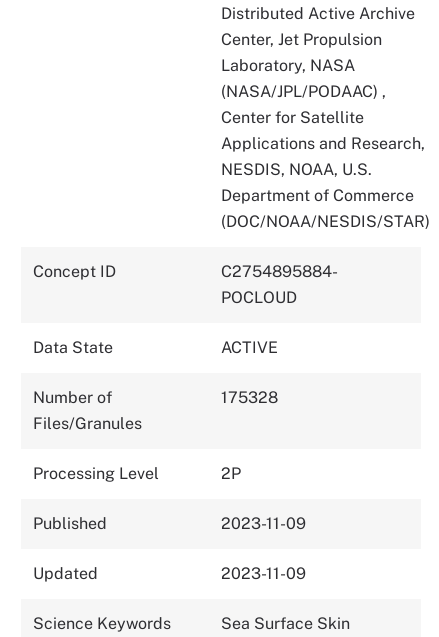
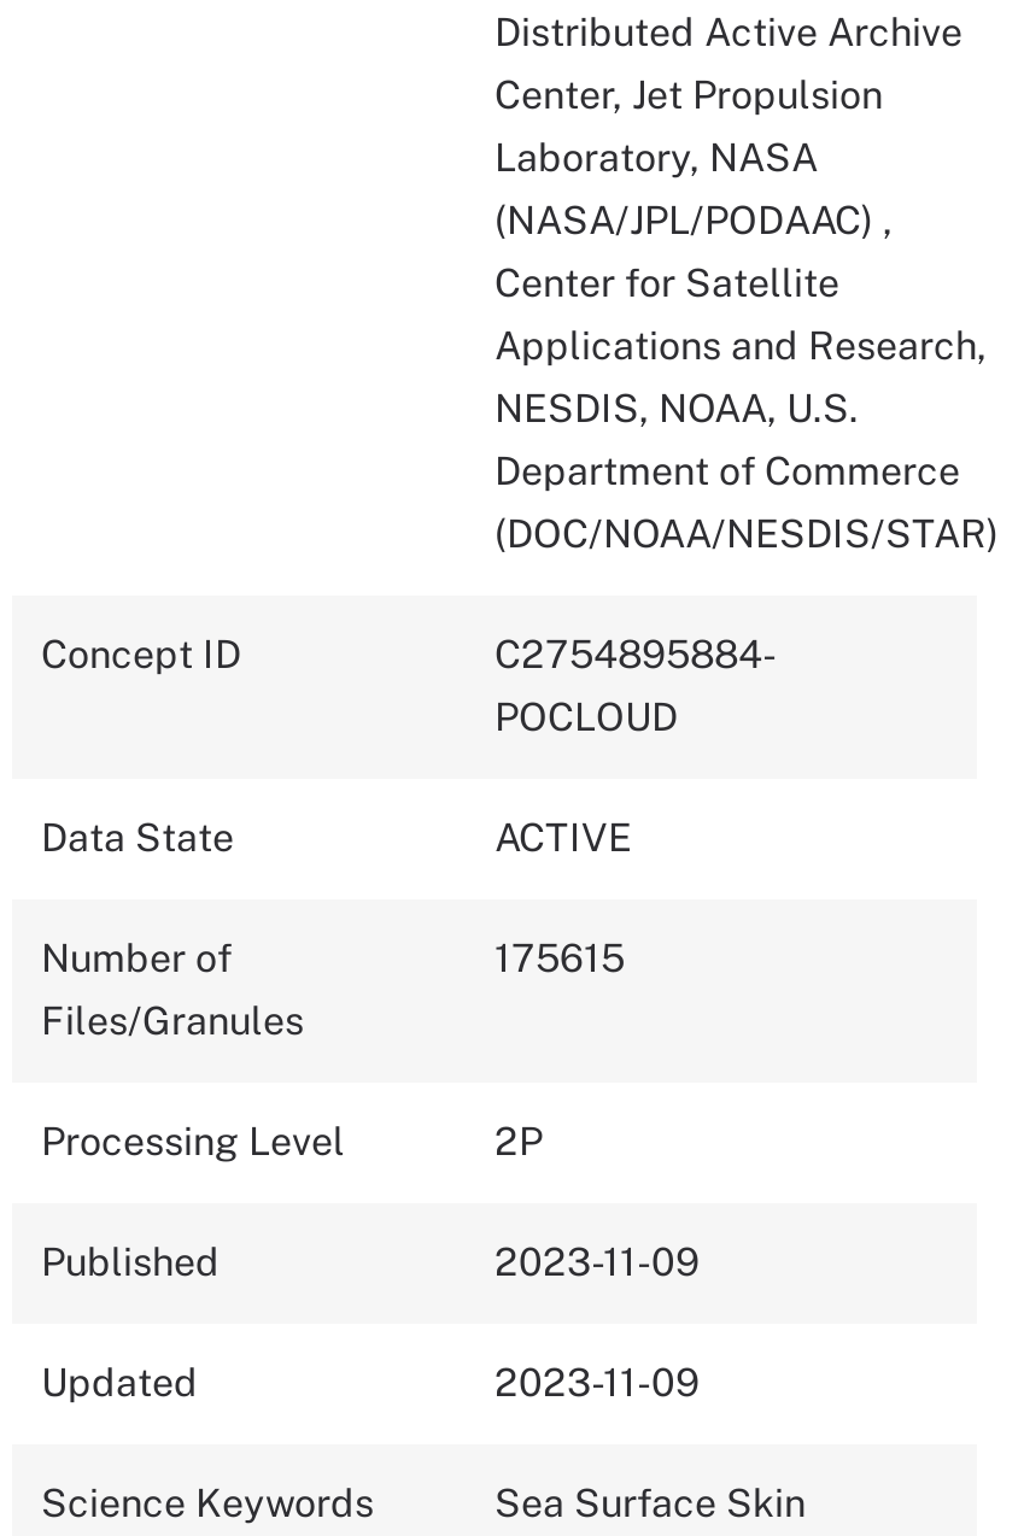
- 175328
+ 175615
